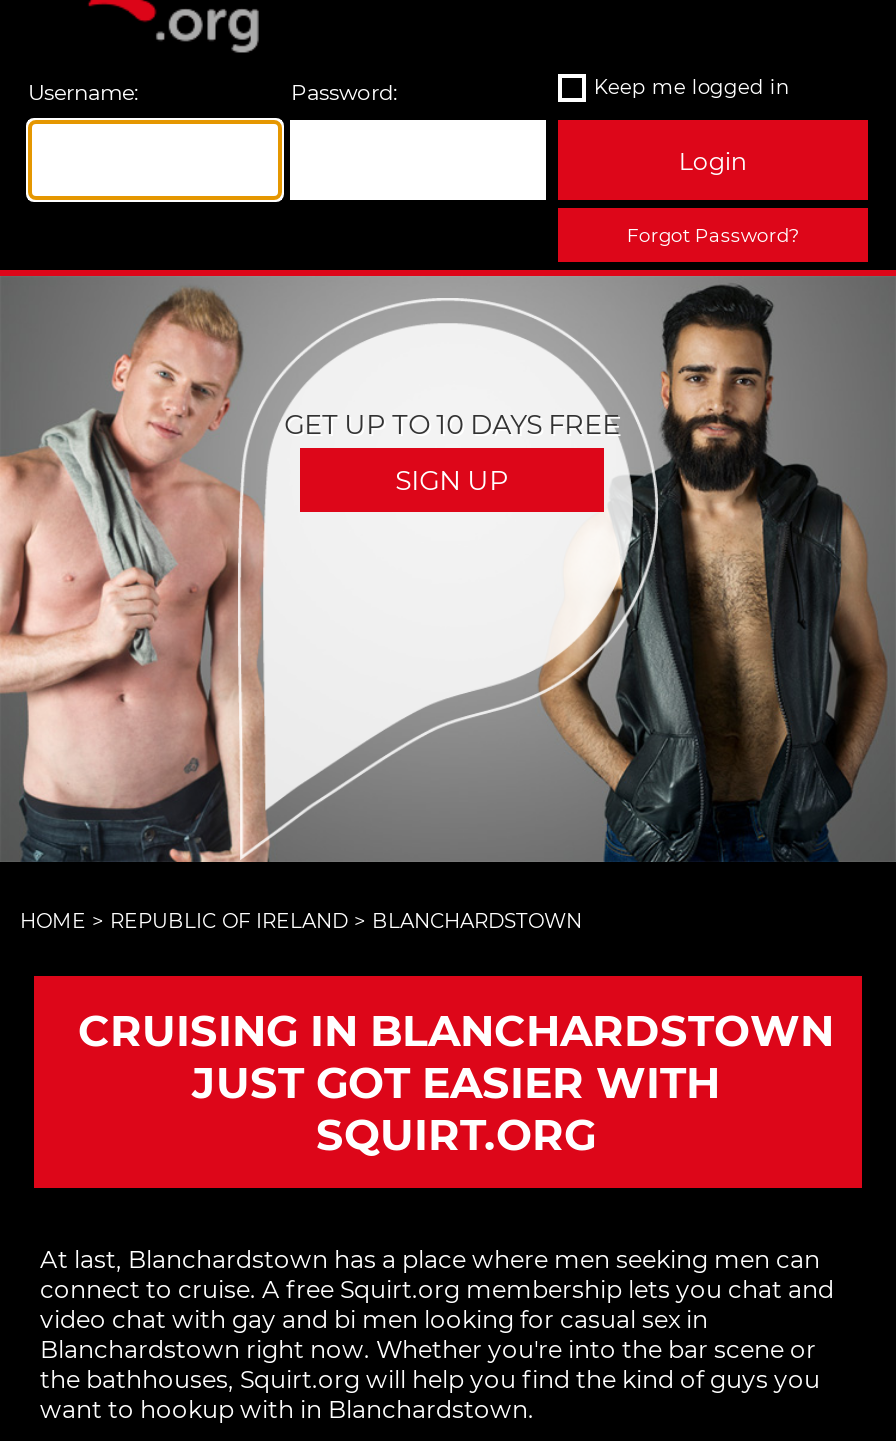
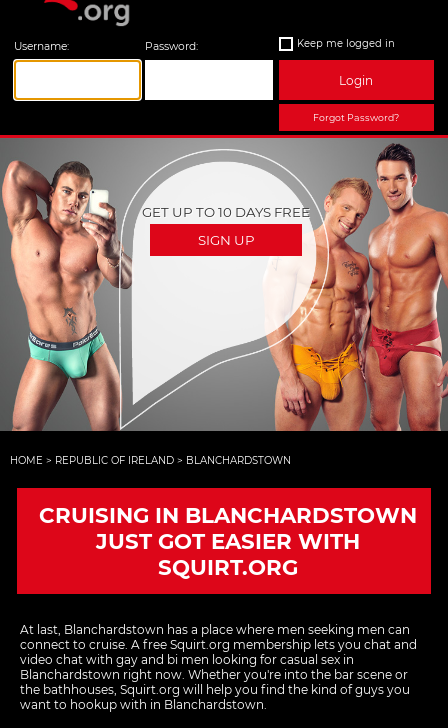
- [image]
+ [image]

- [image]
+ [image]
